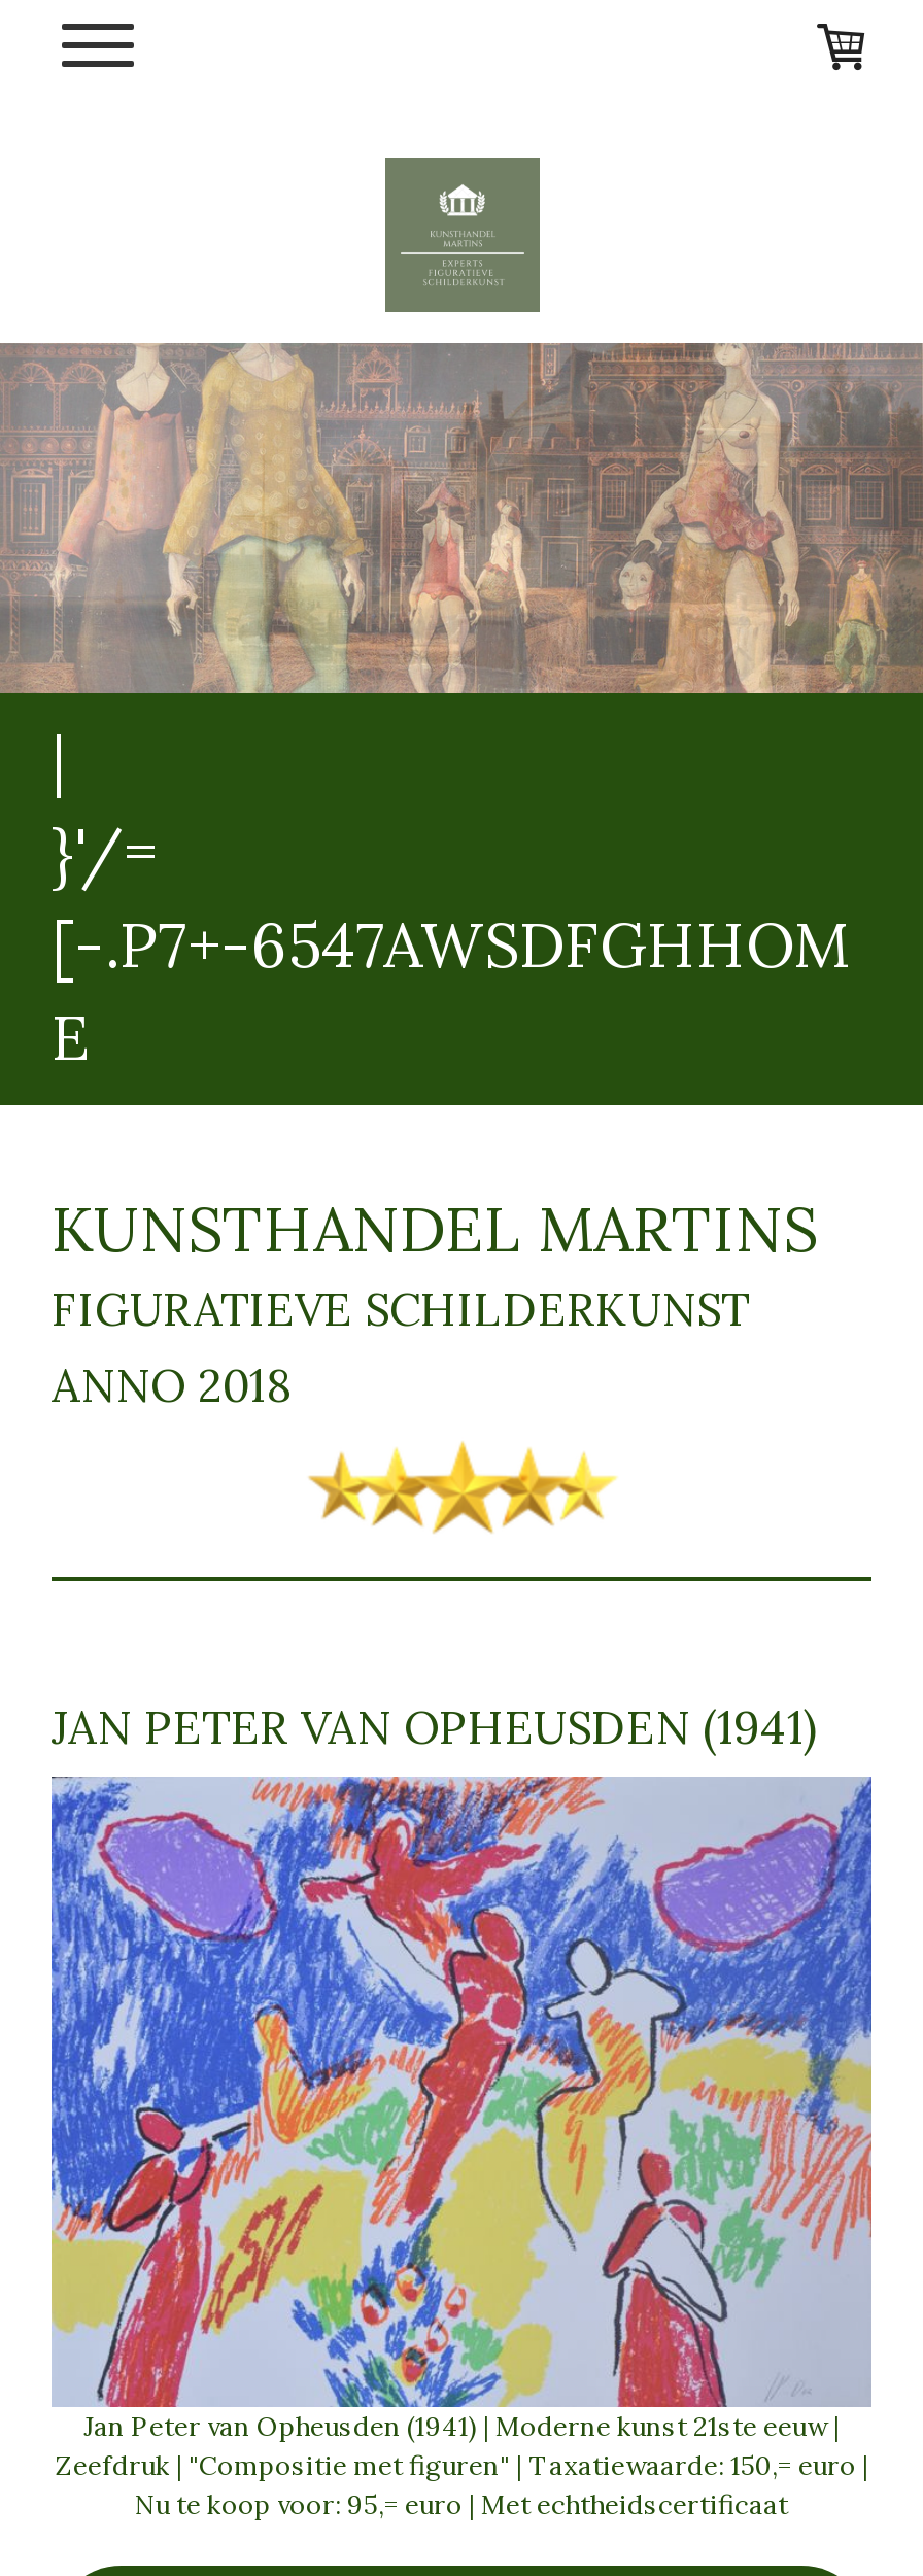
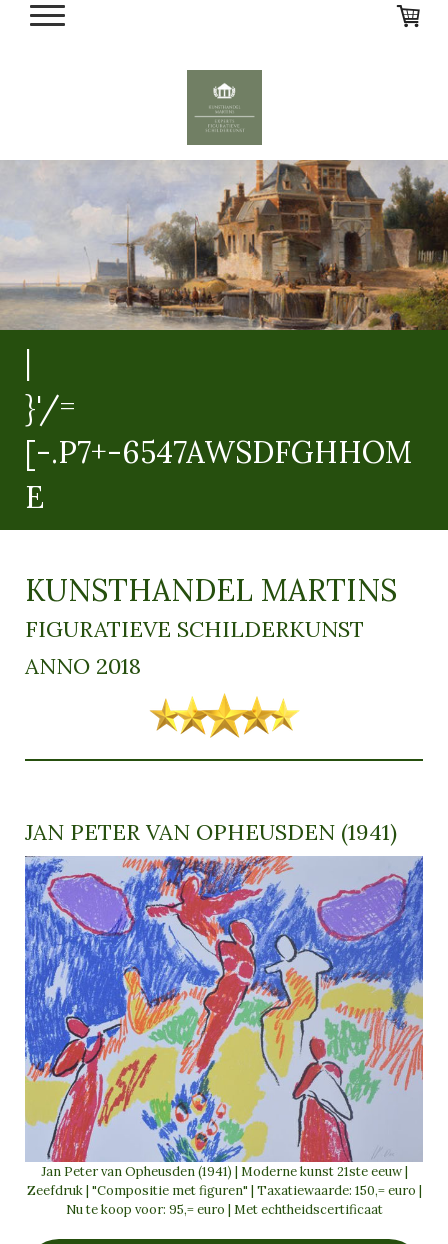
- [image]
+ [image]
